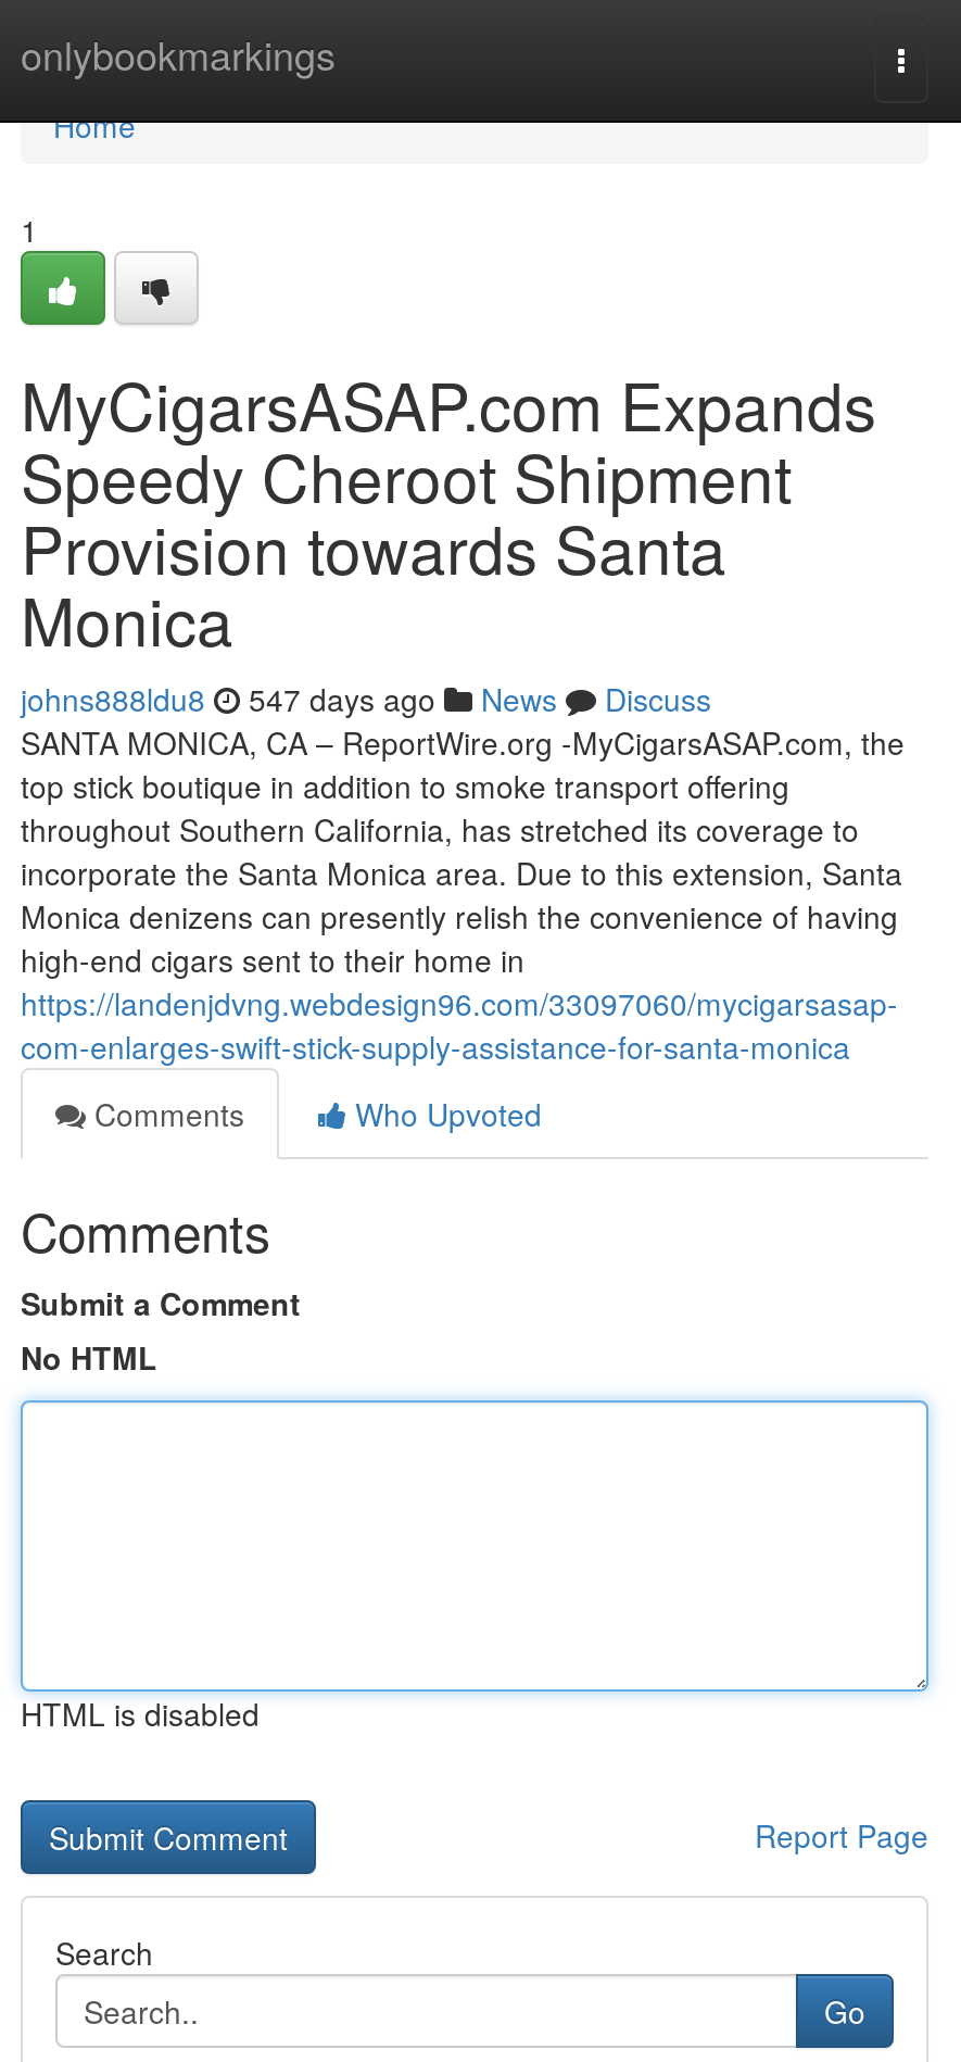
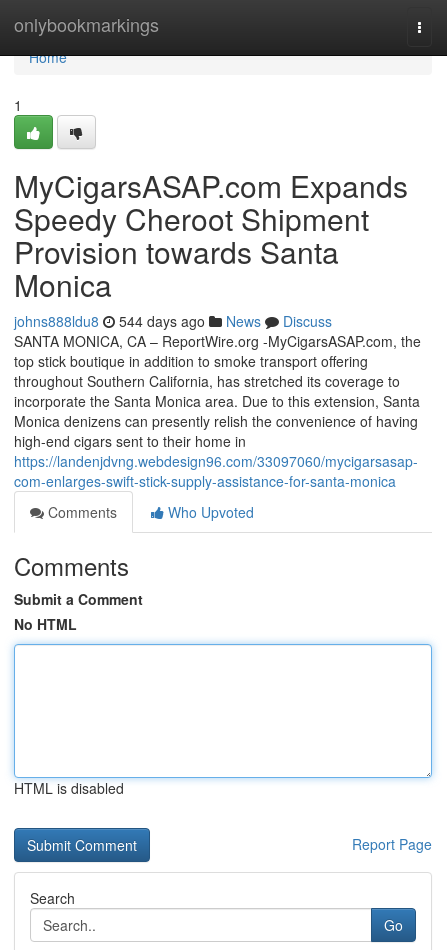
- johns888ldu8 547 days ago News Discuss
+ johns888ldu8 544 days ago News Discuss
